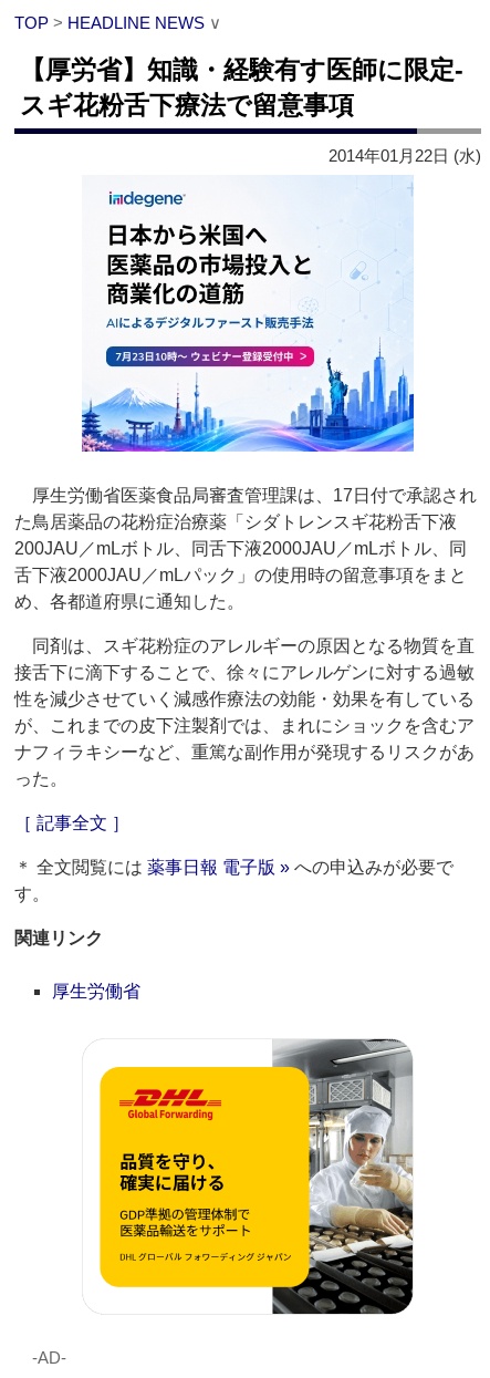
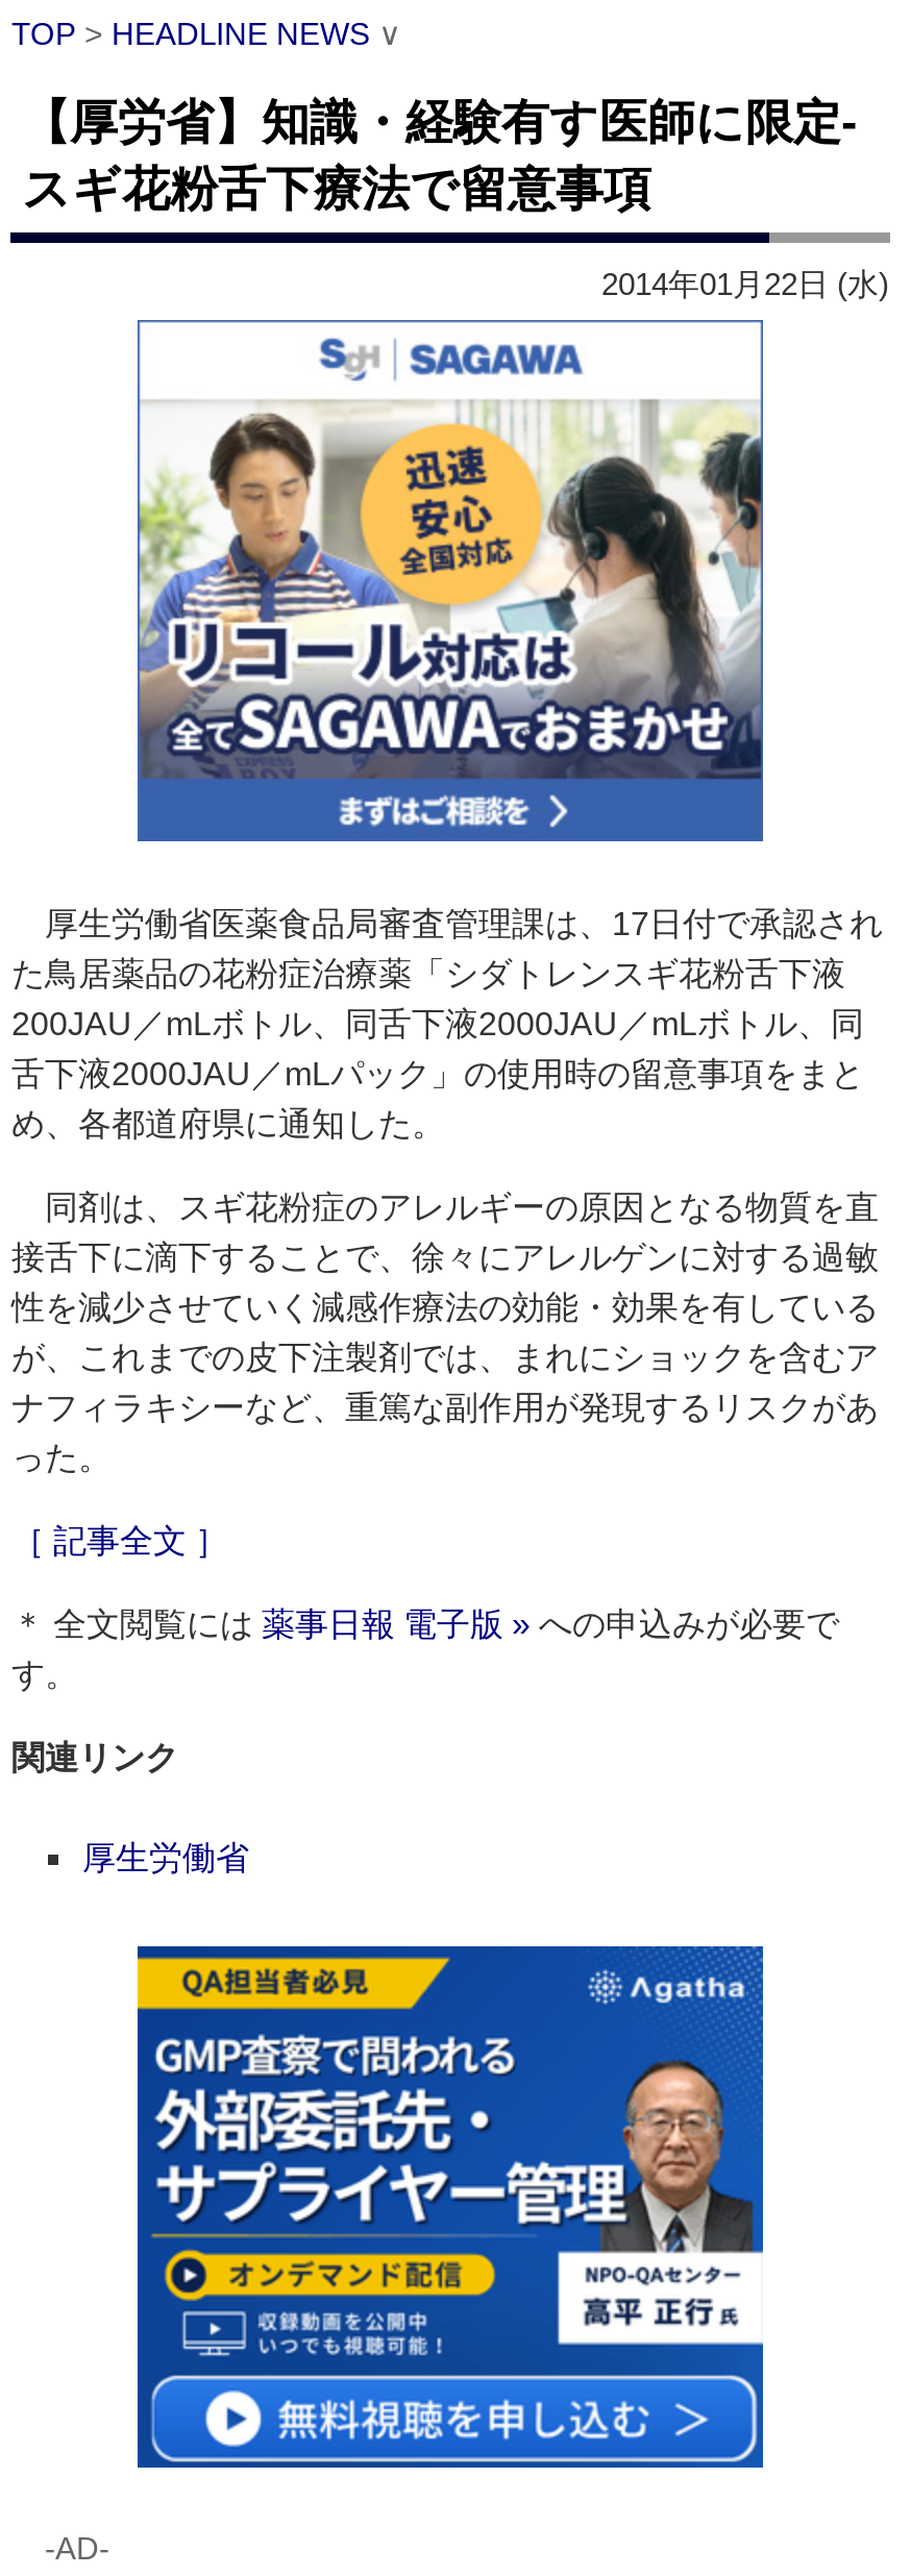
- [image]
+ [image]

- [image]
+ [image]
